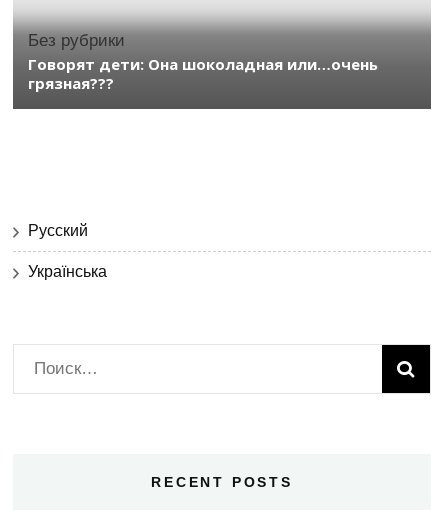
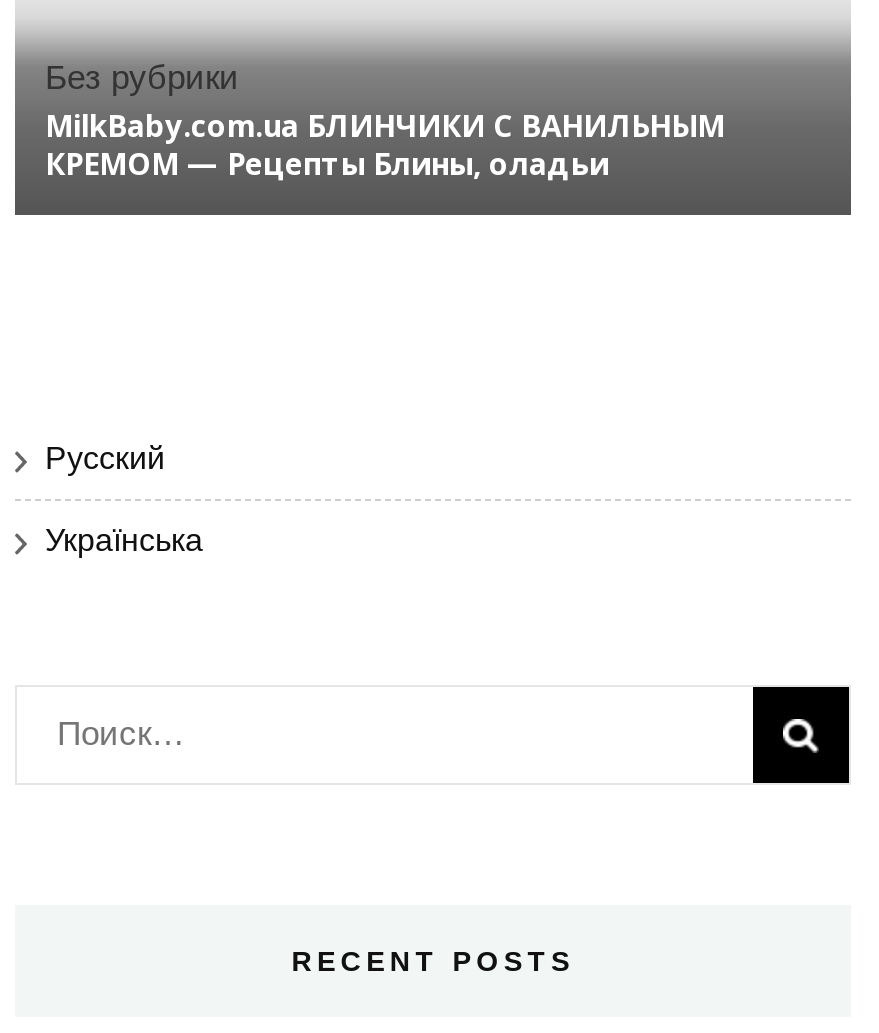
- Говорят дети: Она шоколадная или…очень
- грязная???
+ MilkBaby.com.ua БЛИНЧИКИ С ВАНИЛЬНЫМ
+ КРЕМОМ — Рецепты Блины, оладьи
